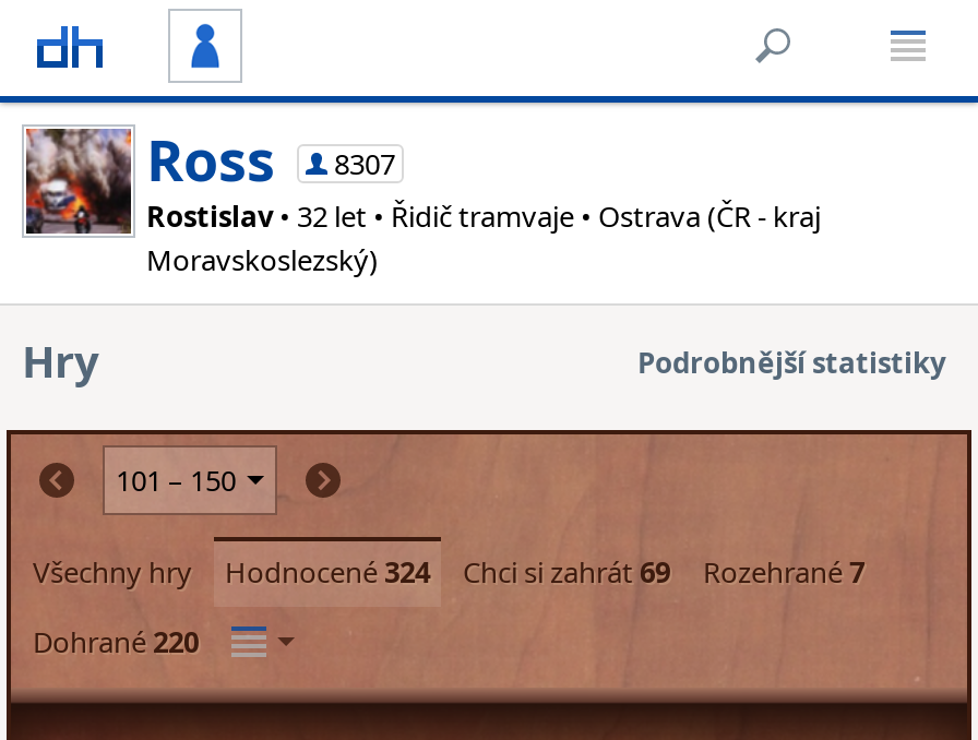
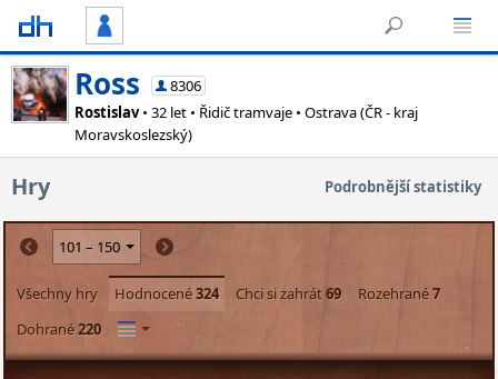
- Ross 8307
+ Ross 8306
